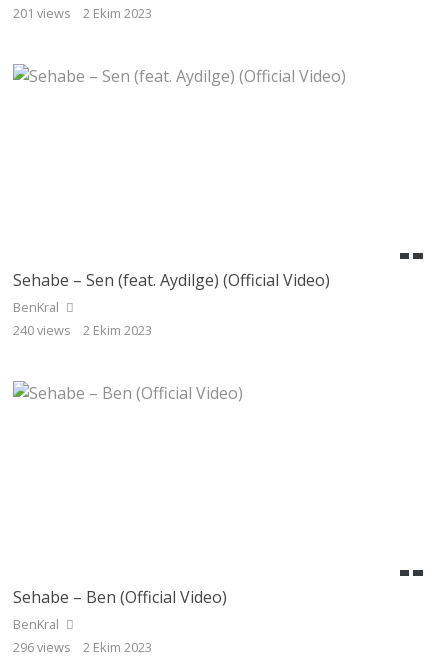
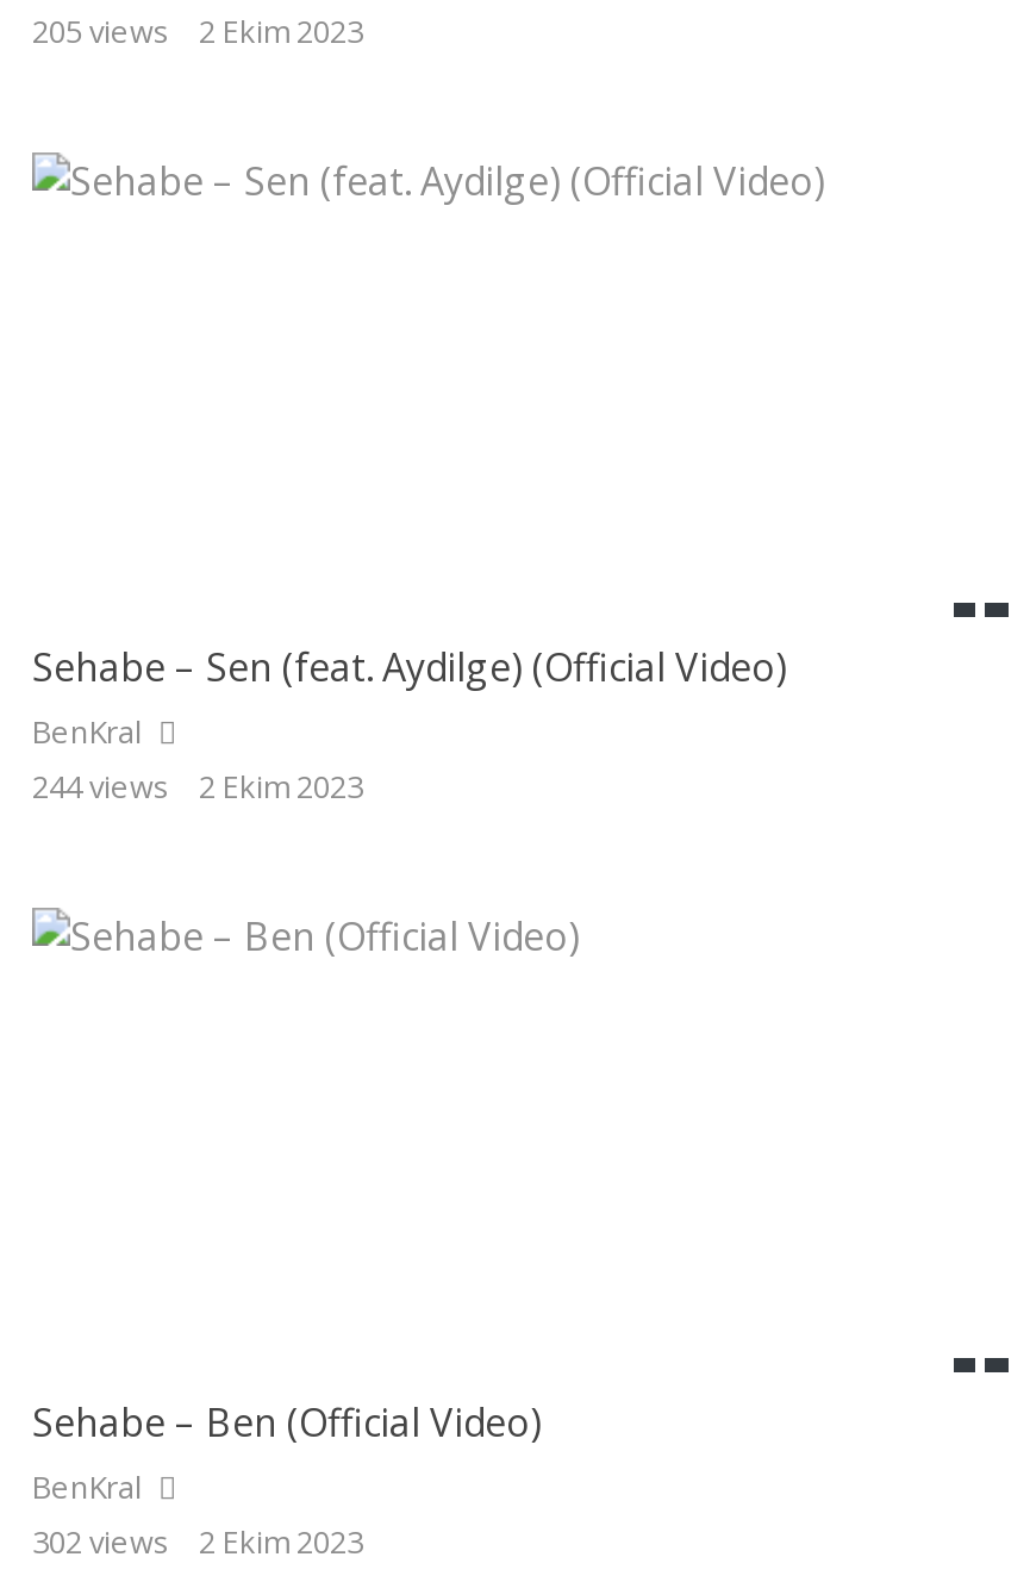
- 201 views 2 Ekim 2023
+ 205 views 2 Ekim 2023

- 240 views 2 Ekim 2023
+ 244 views 2 Ekim 2023

- 296 views 2 Ekim 2023
+ 302 views 2 Ekim 2023
